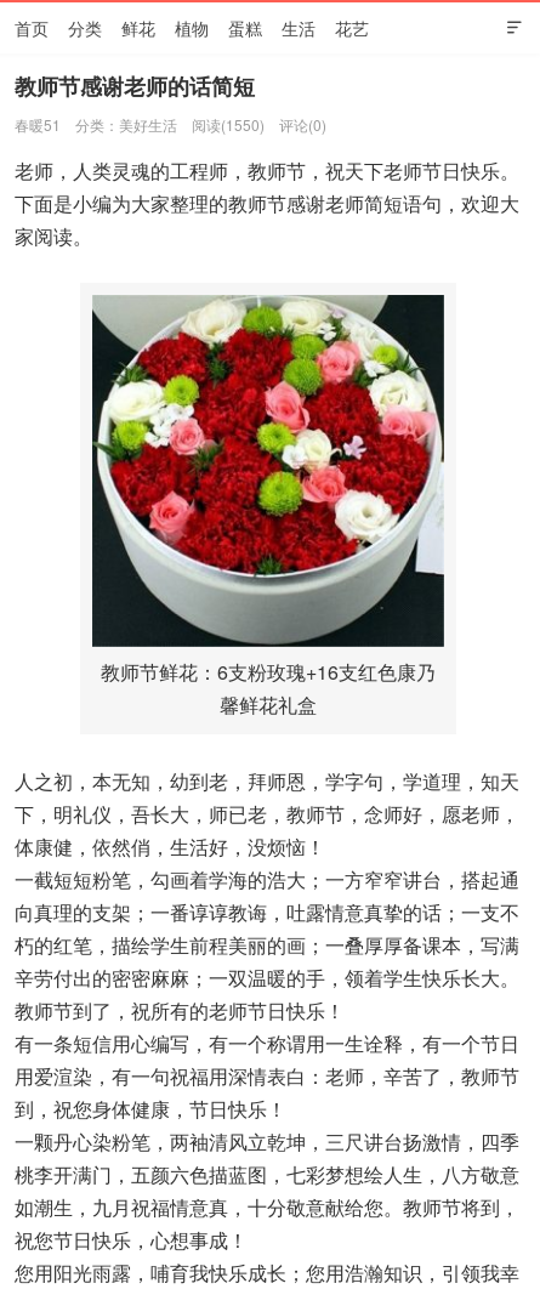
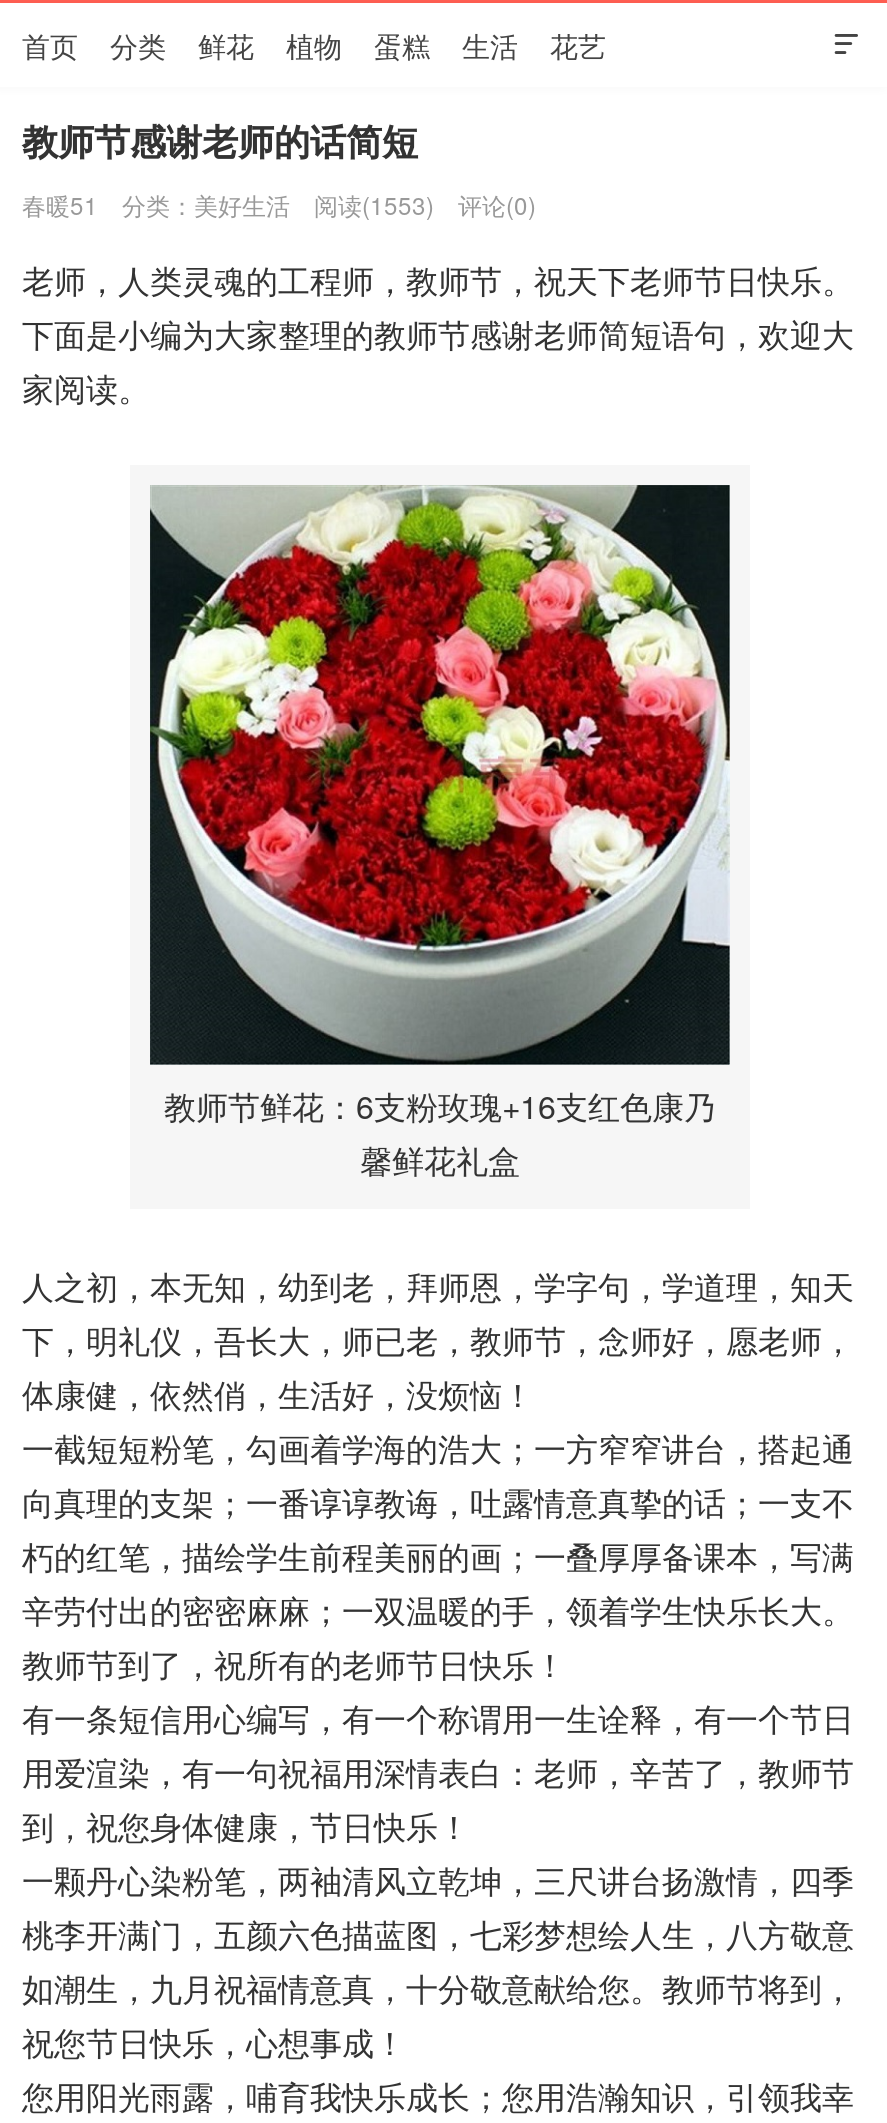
- 春暖51 分类：美好生活 阅读(1550) 评论(0)
+ 春暖51 分类：美好生活 阅读(1553) 评论(0)
